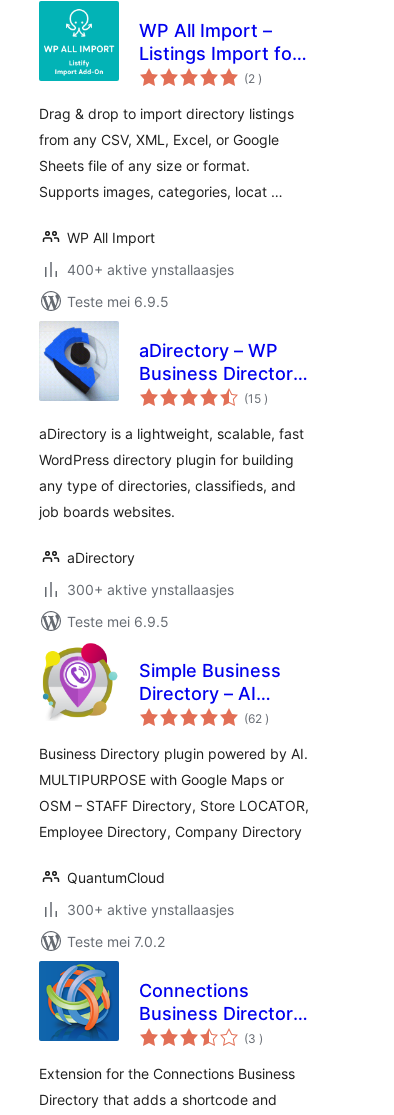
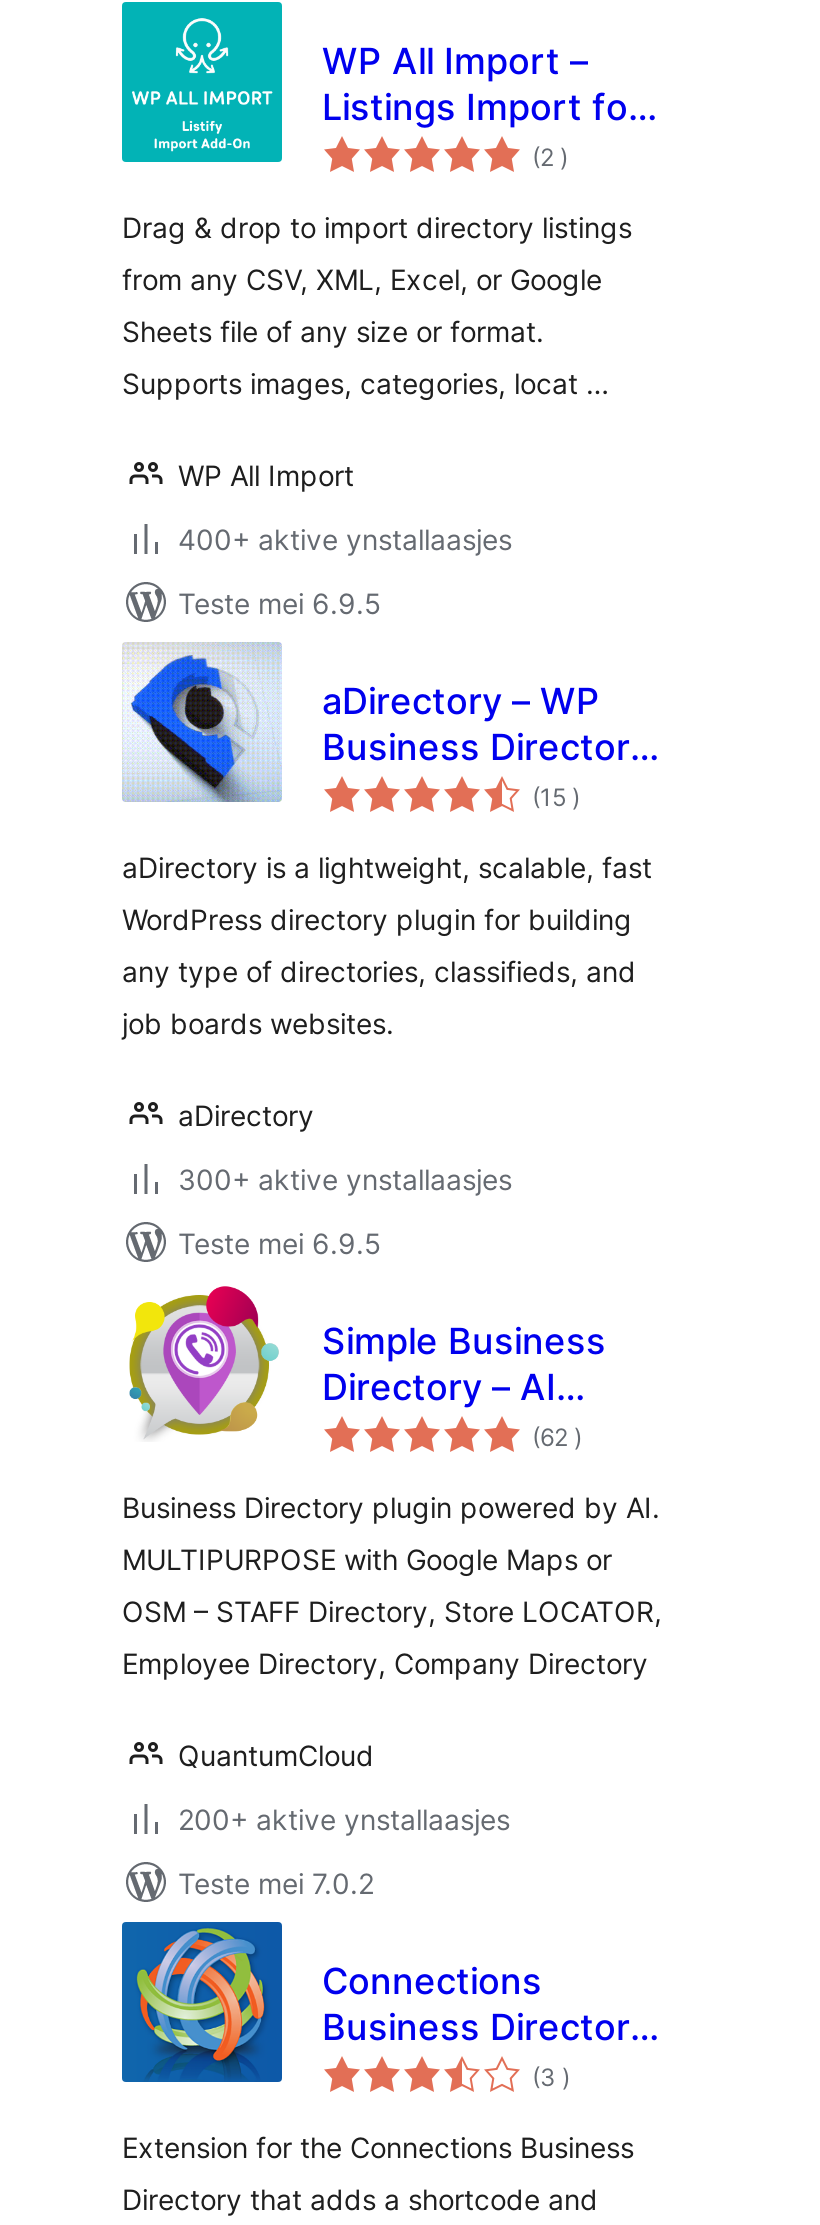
- 300+ aktive ynstallaasjes
+ 200+ aktive ynstallaasjes
